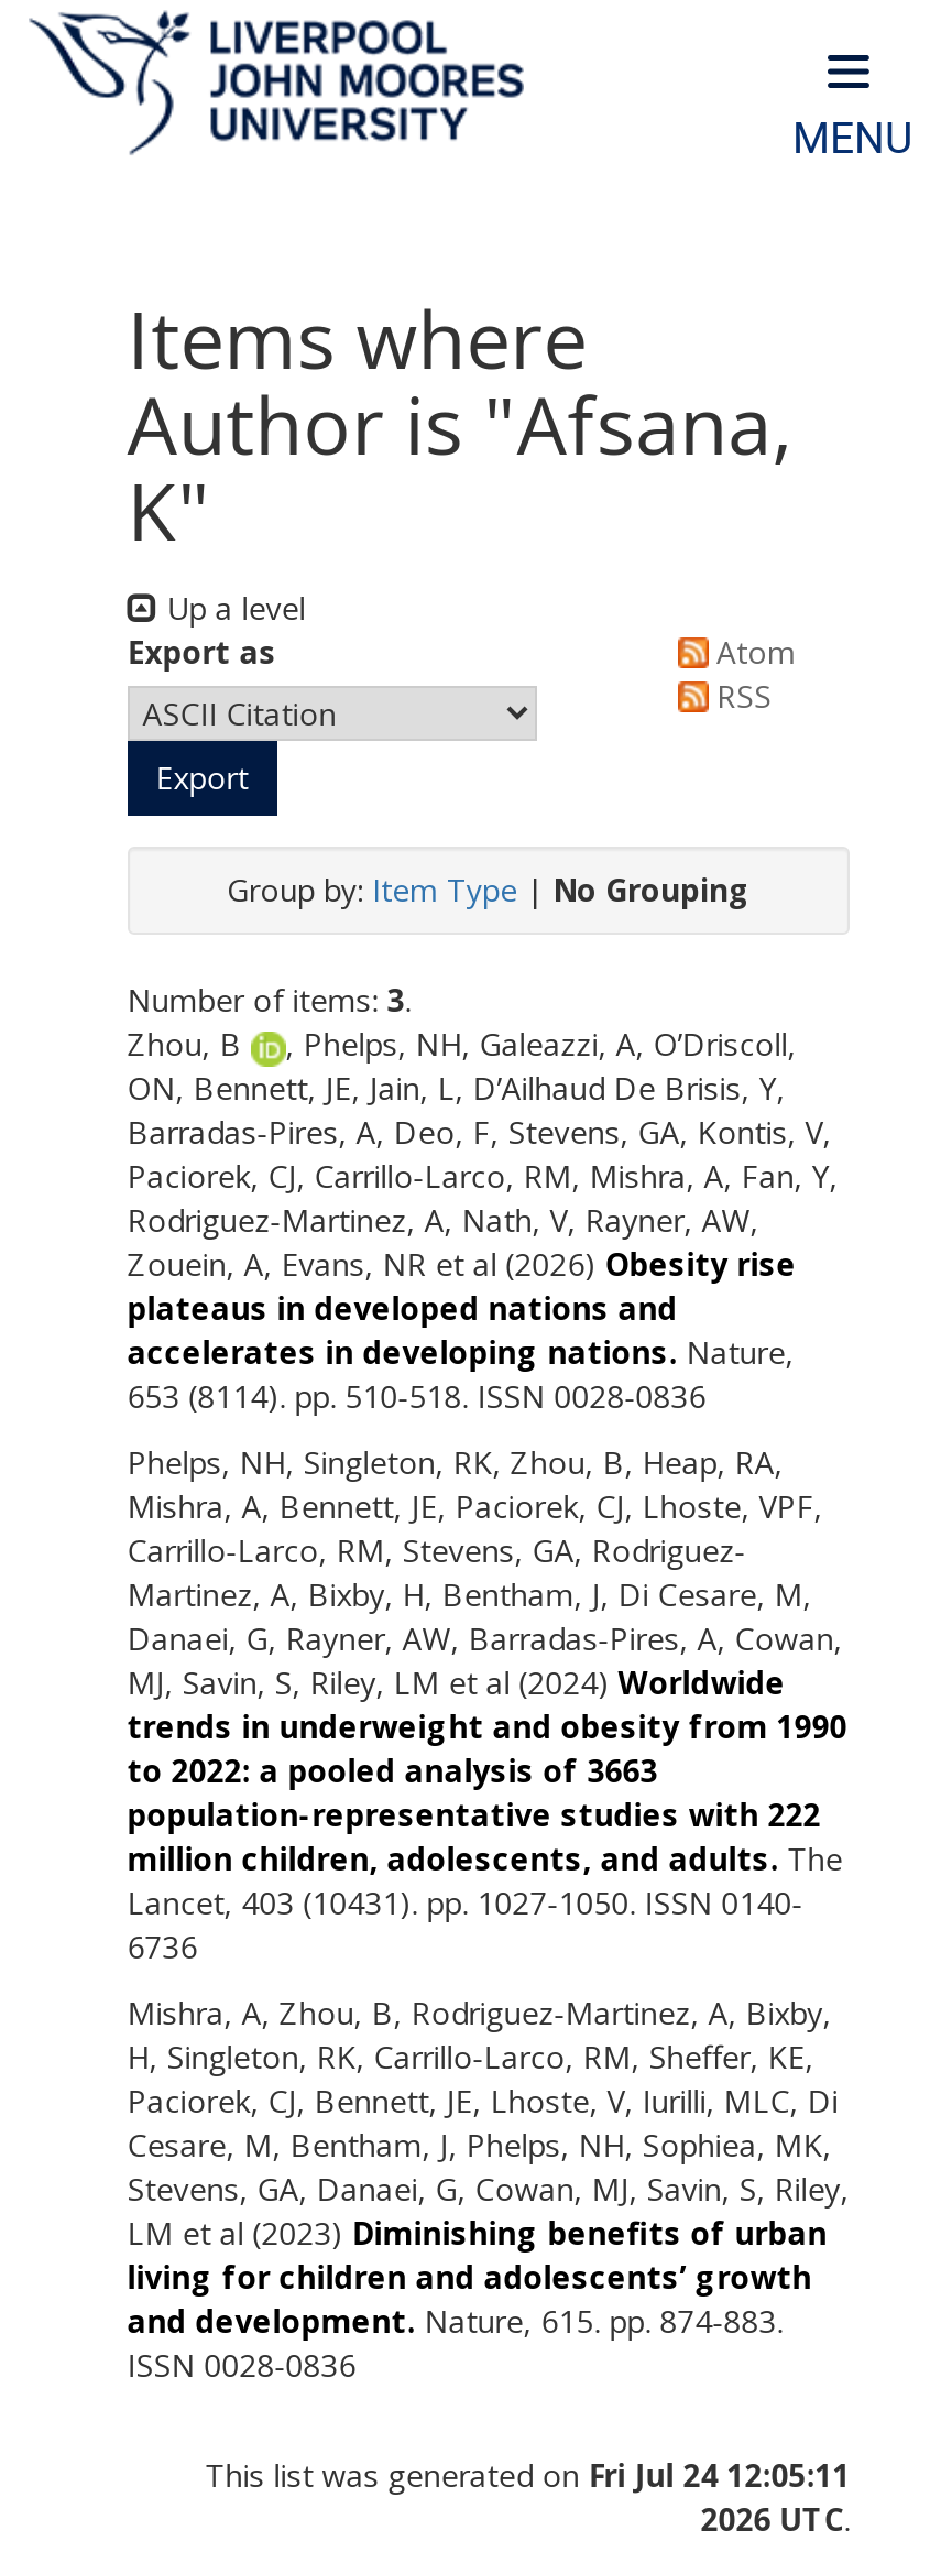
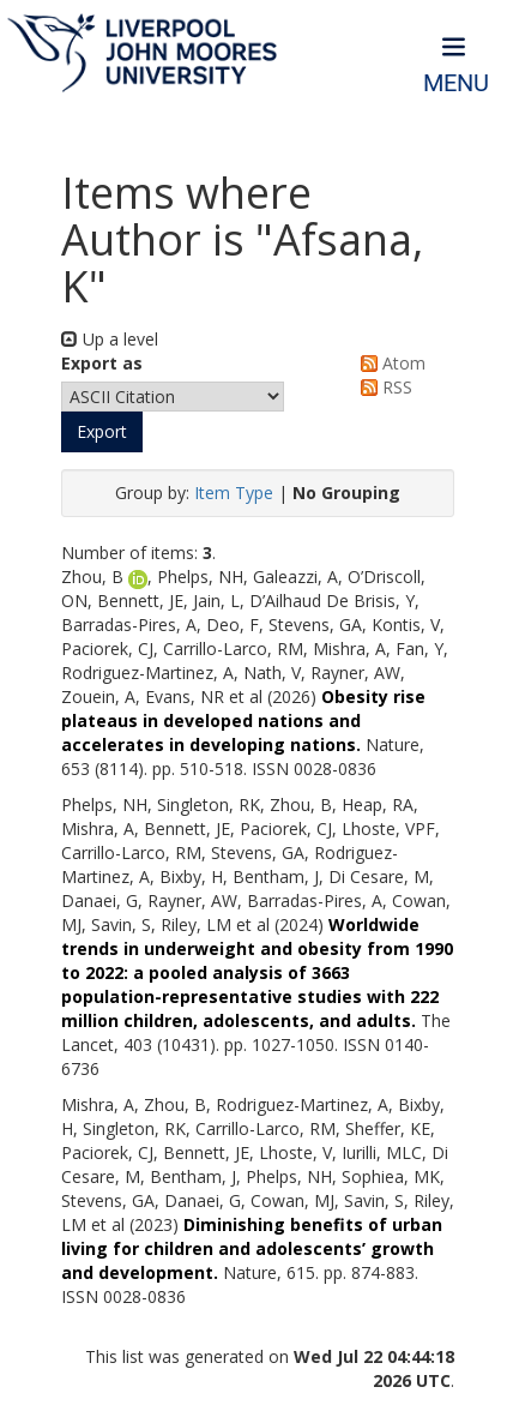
- This list was generated on Fri Jul 24 12:05:11
+ This list was generated on Wed Jul 22 04:44:18
